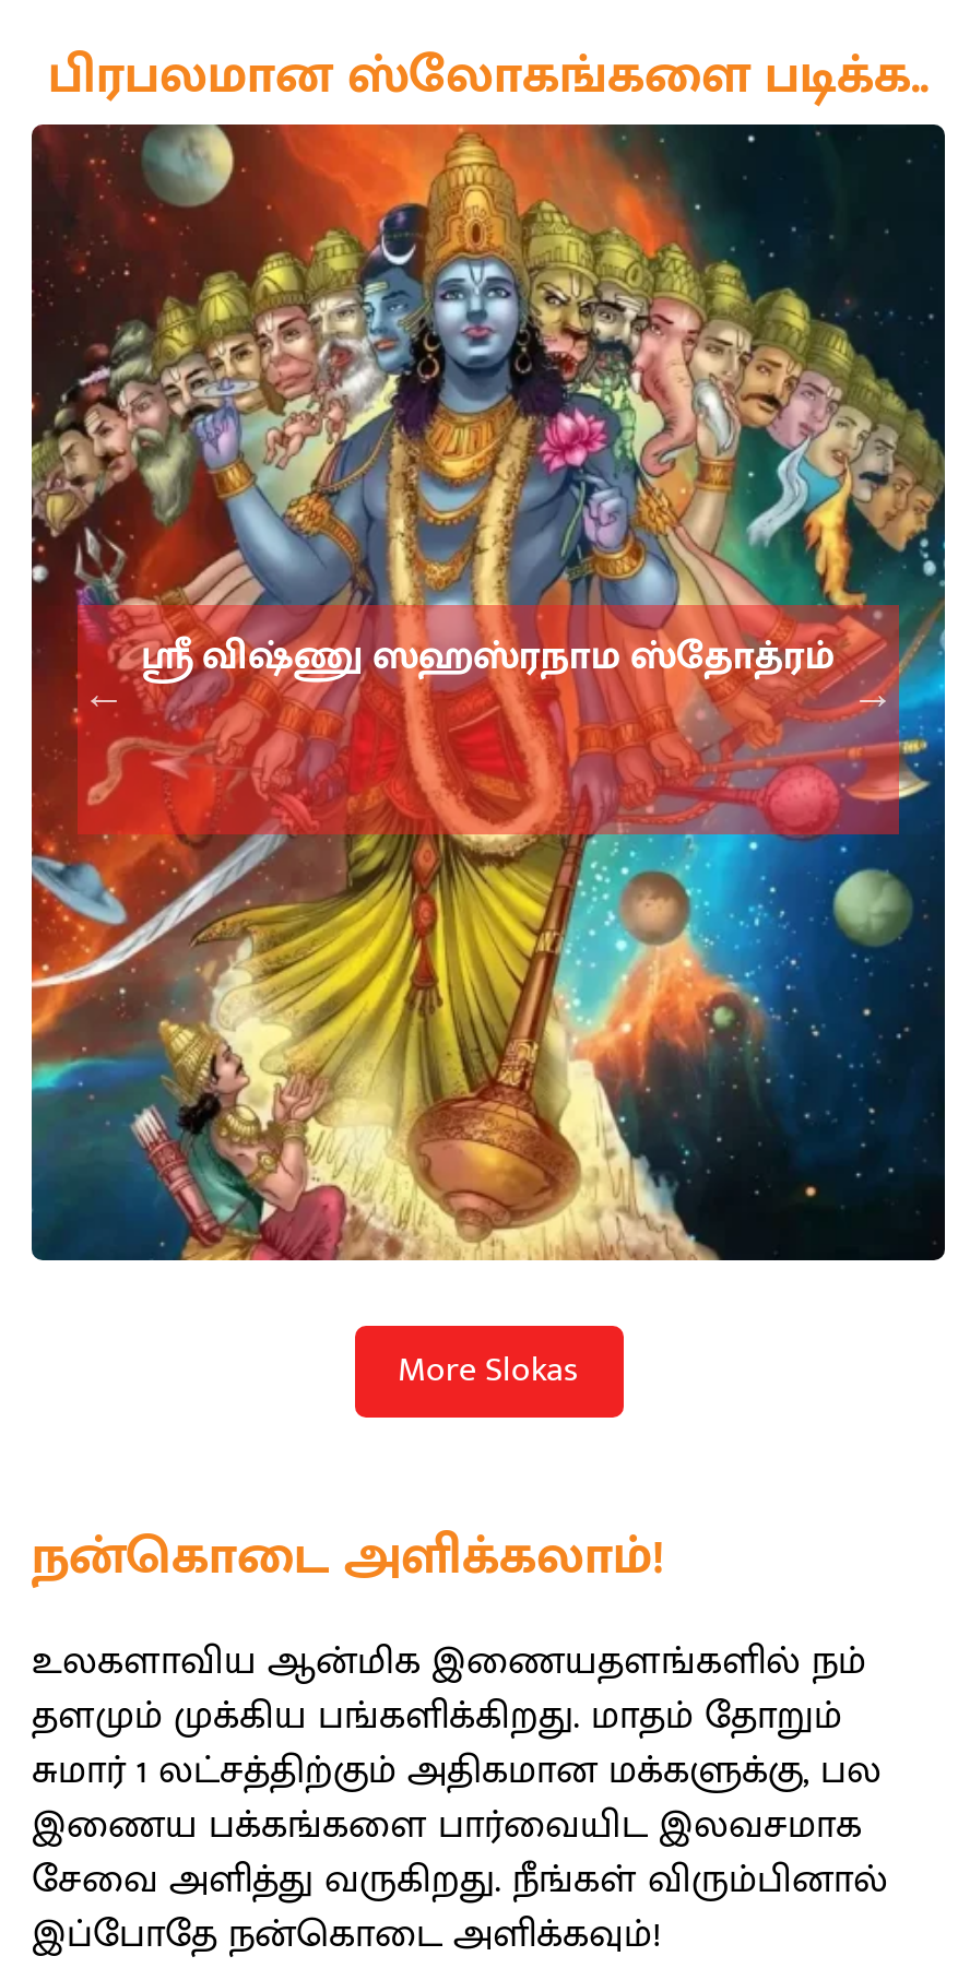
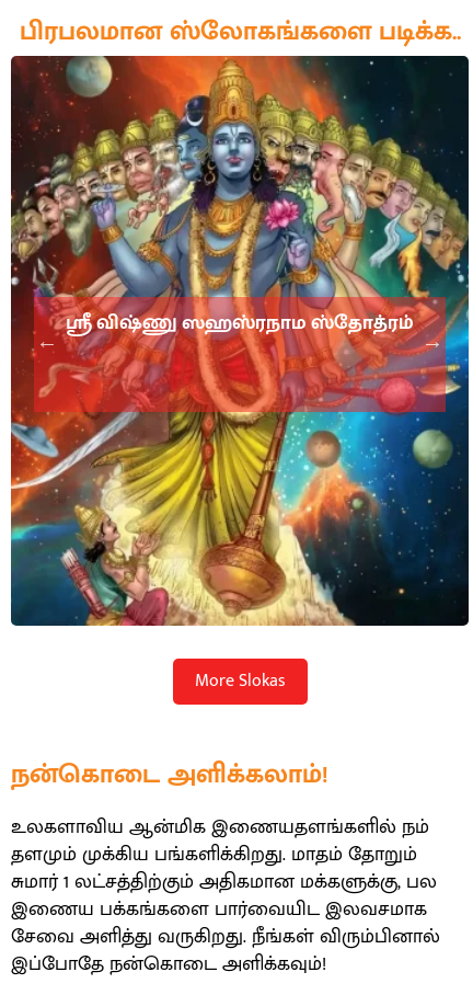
- ஸ்ரீ லலிதா ஸஹஸ்ரநாம ஸ்தோத்ரம்
+ ஸ்ரீ விஷ்ணு ஸஹஸ்ரநாம ஸ்தோத்ரம்
